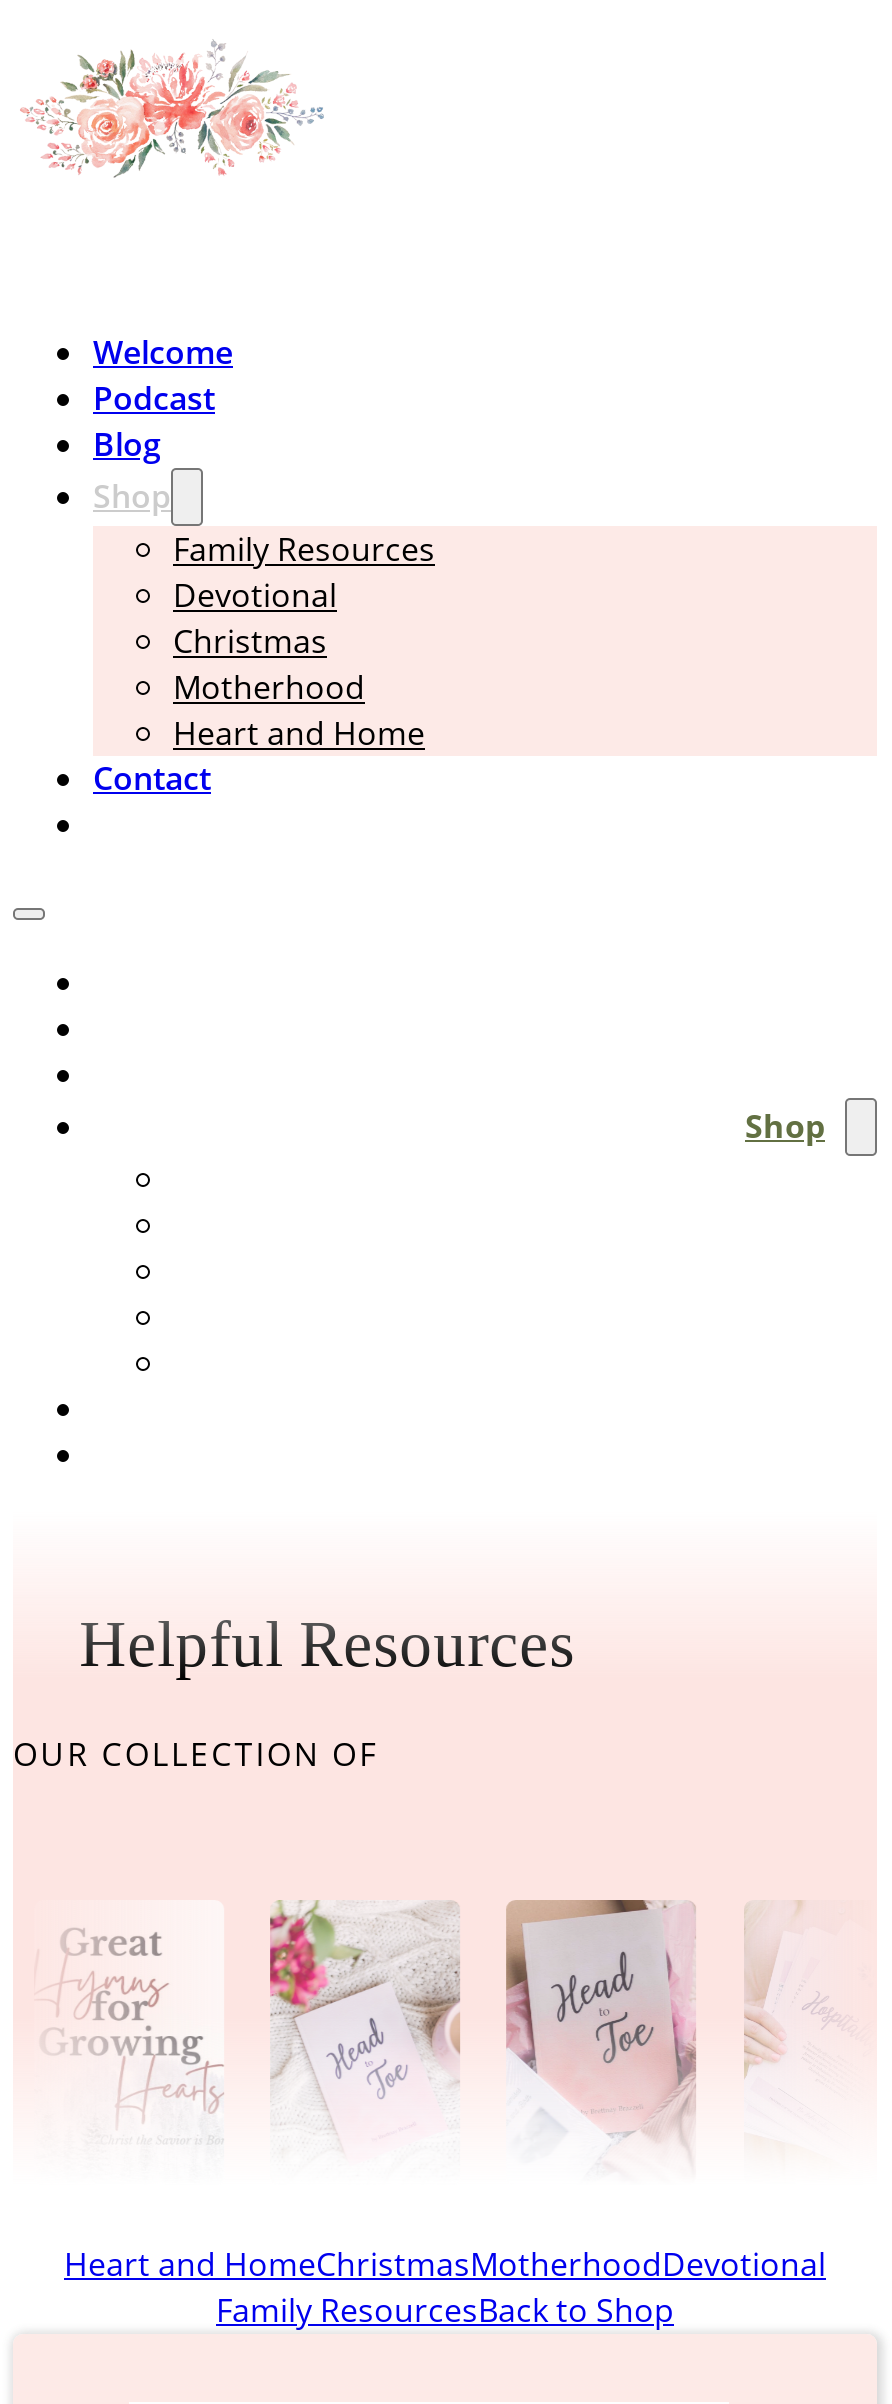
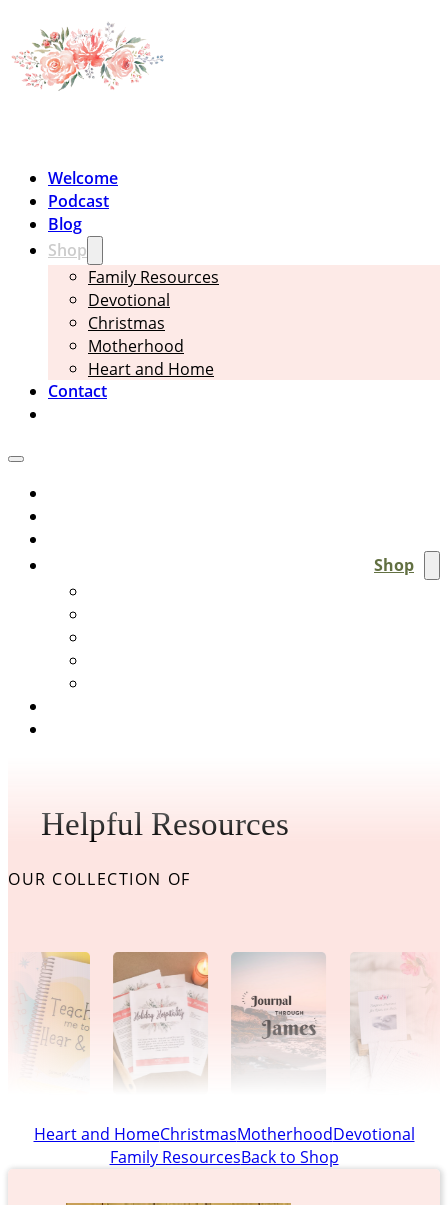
- [image]
+ [image]
